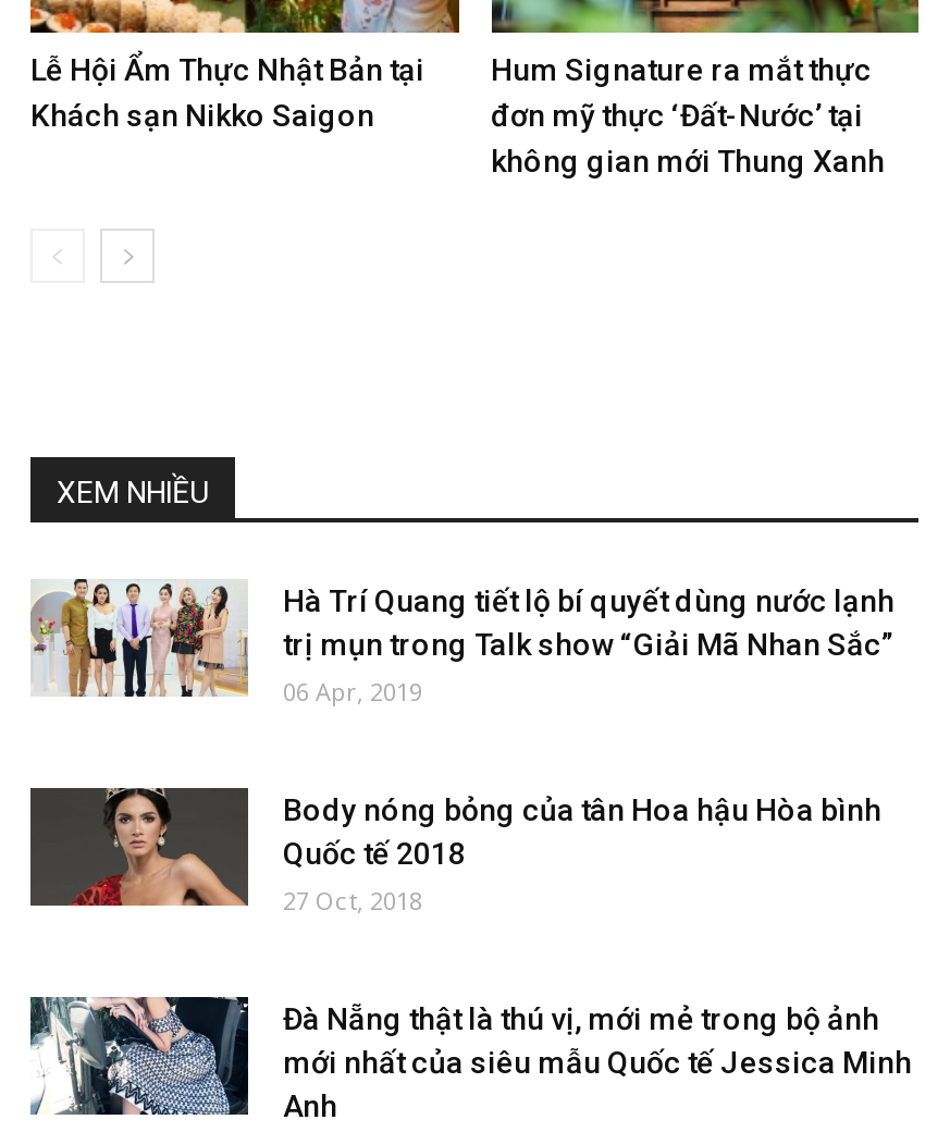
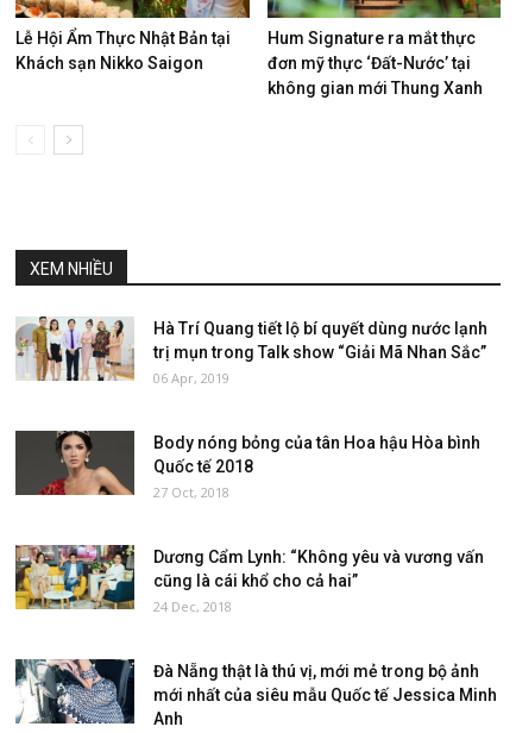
+ [image]
+ Dương Cẩm Lynh: “Không yêu và vương vấn
+ cũng là cái khổ cho cả hai”
+ 24 Dec, 2018
